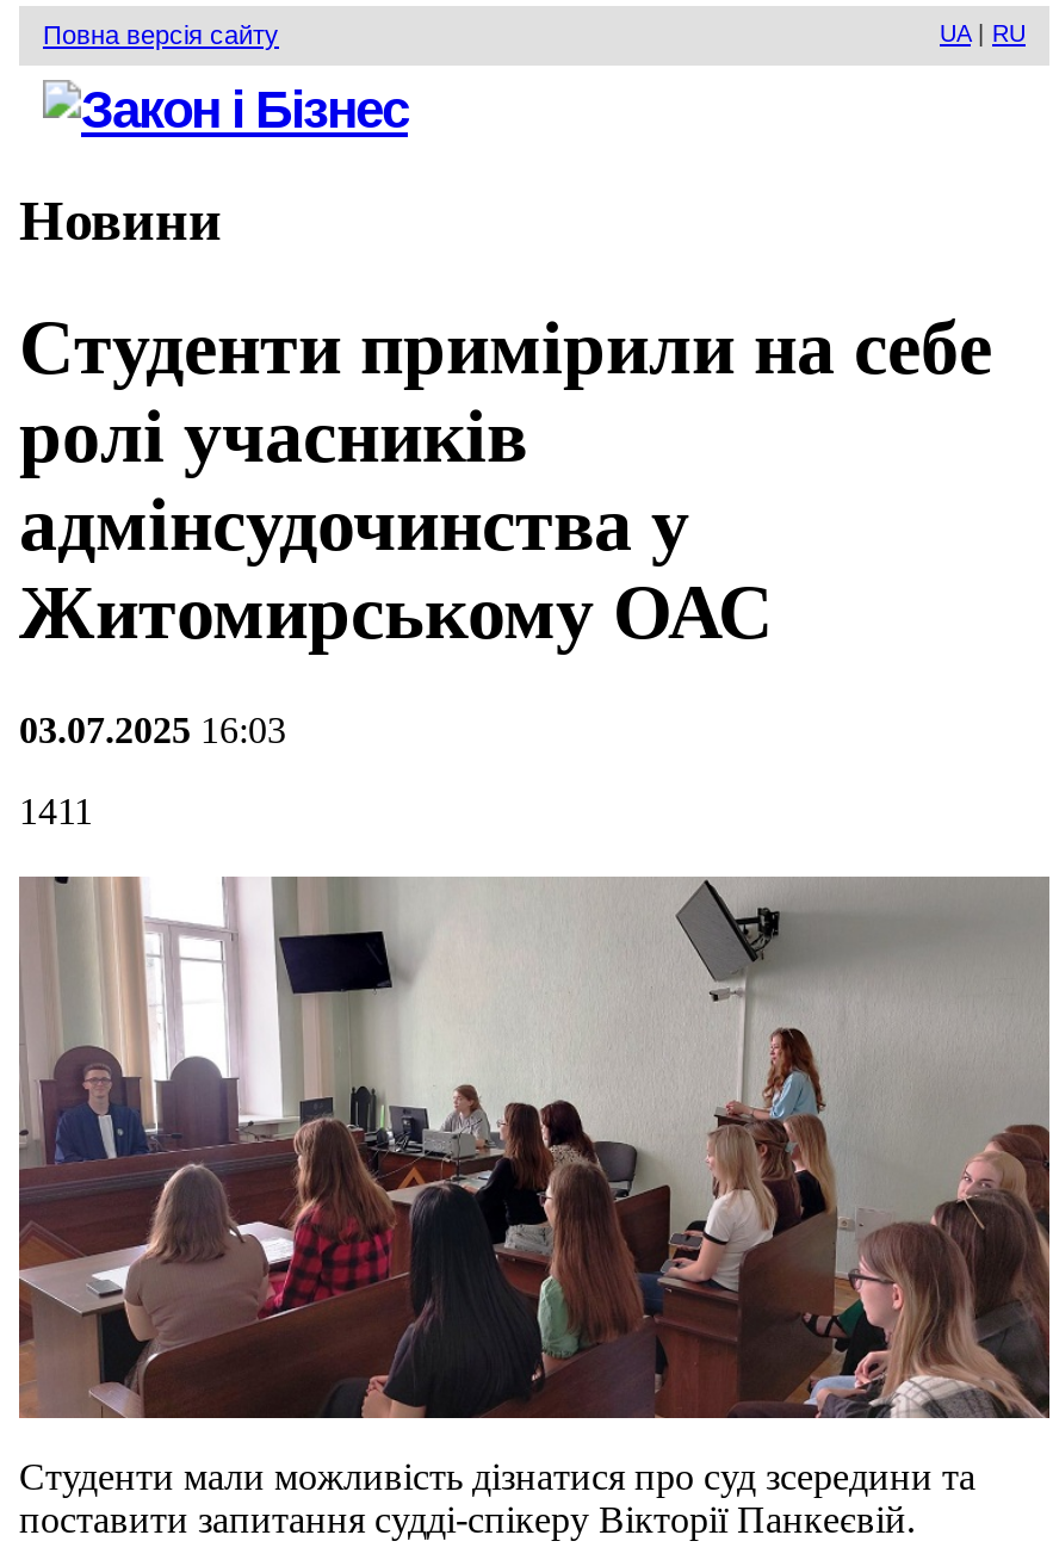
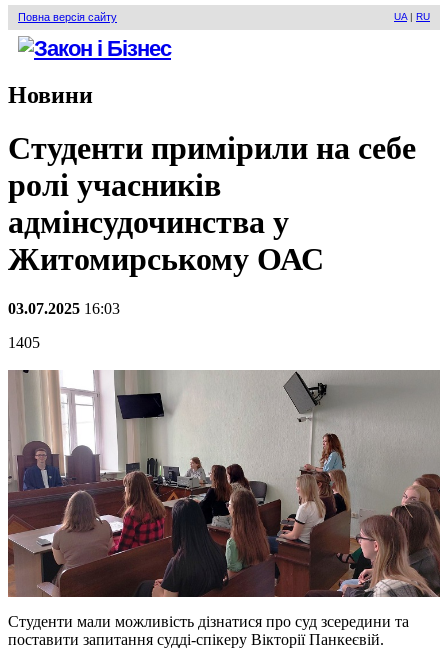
- 1411
+ 1405
